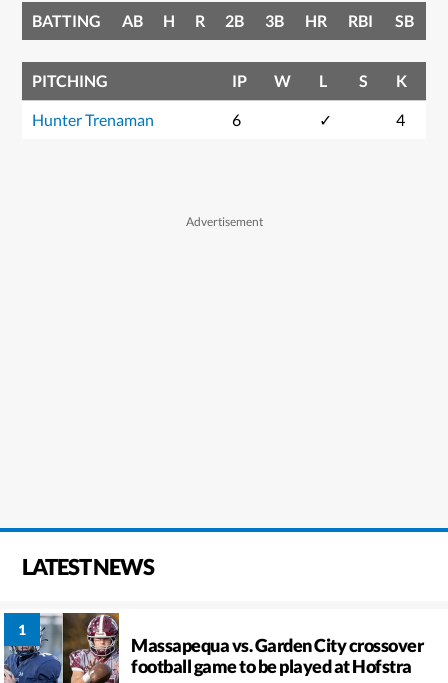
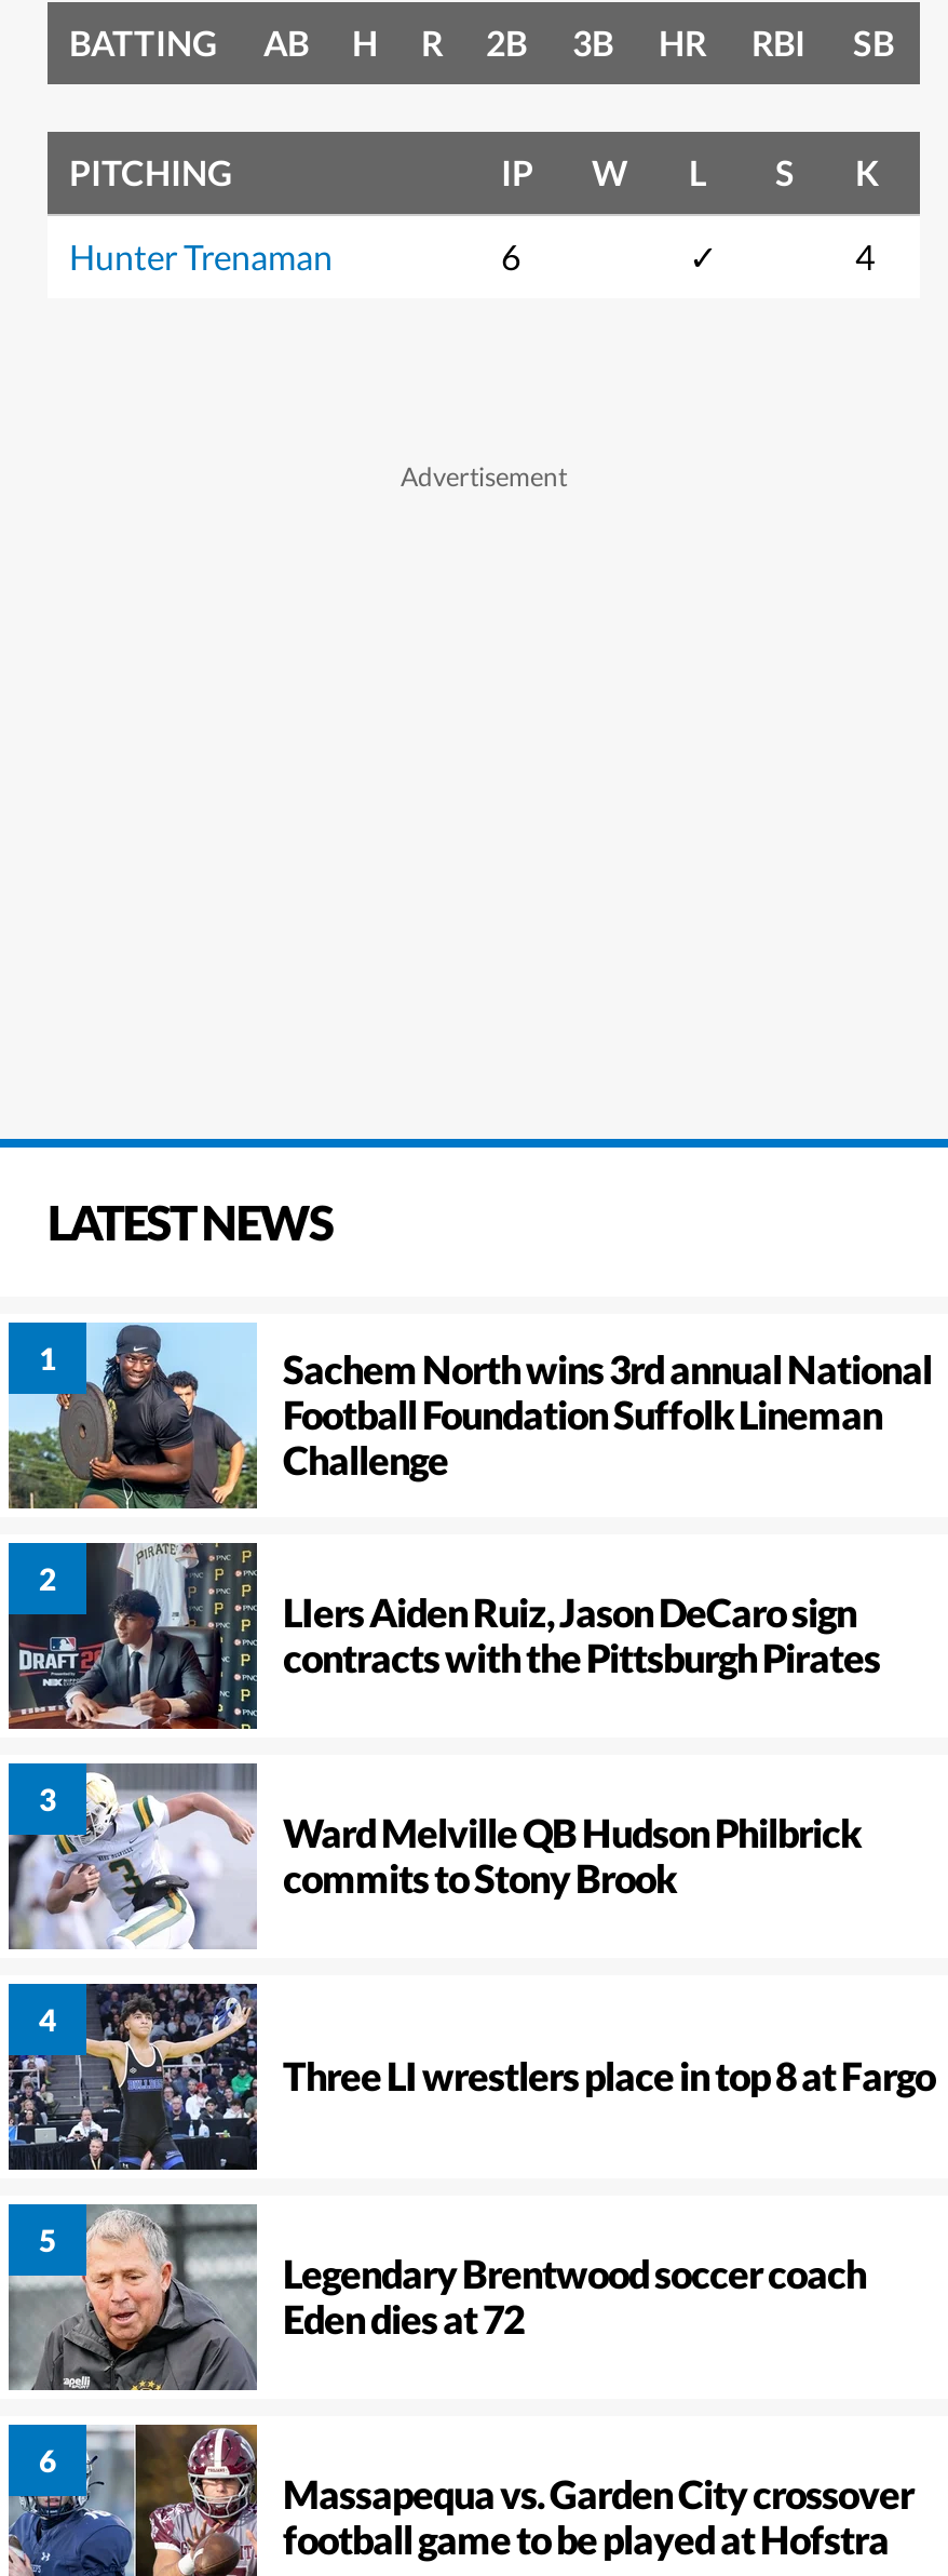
+ [image]
+ Ward Melville QB Hudson Philbrick
+ commits to Stony Brook

+ [image]
+ Three LI wrestlers place in top 8 at Fargo

+ [image]
+ Legendary Brentwood soccer coach
+ Eden dies at 72

+ [image]

+ [image]
+ Sachem North wins 3rd annual National
+ Football Foundation Suffolk Lineman
+ Challenge
+ LIers Aiden Ruiz, Jason DeCaro sign
+ contracts with the Pittsburgh Pirates
